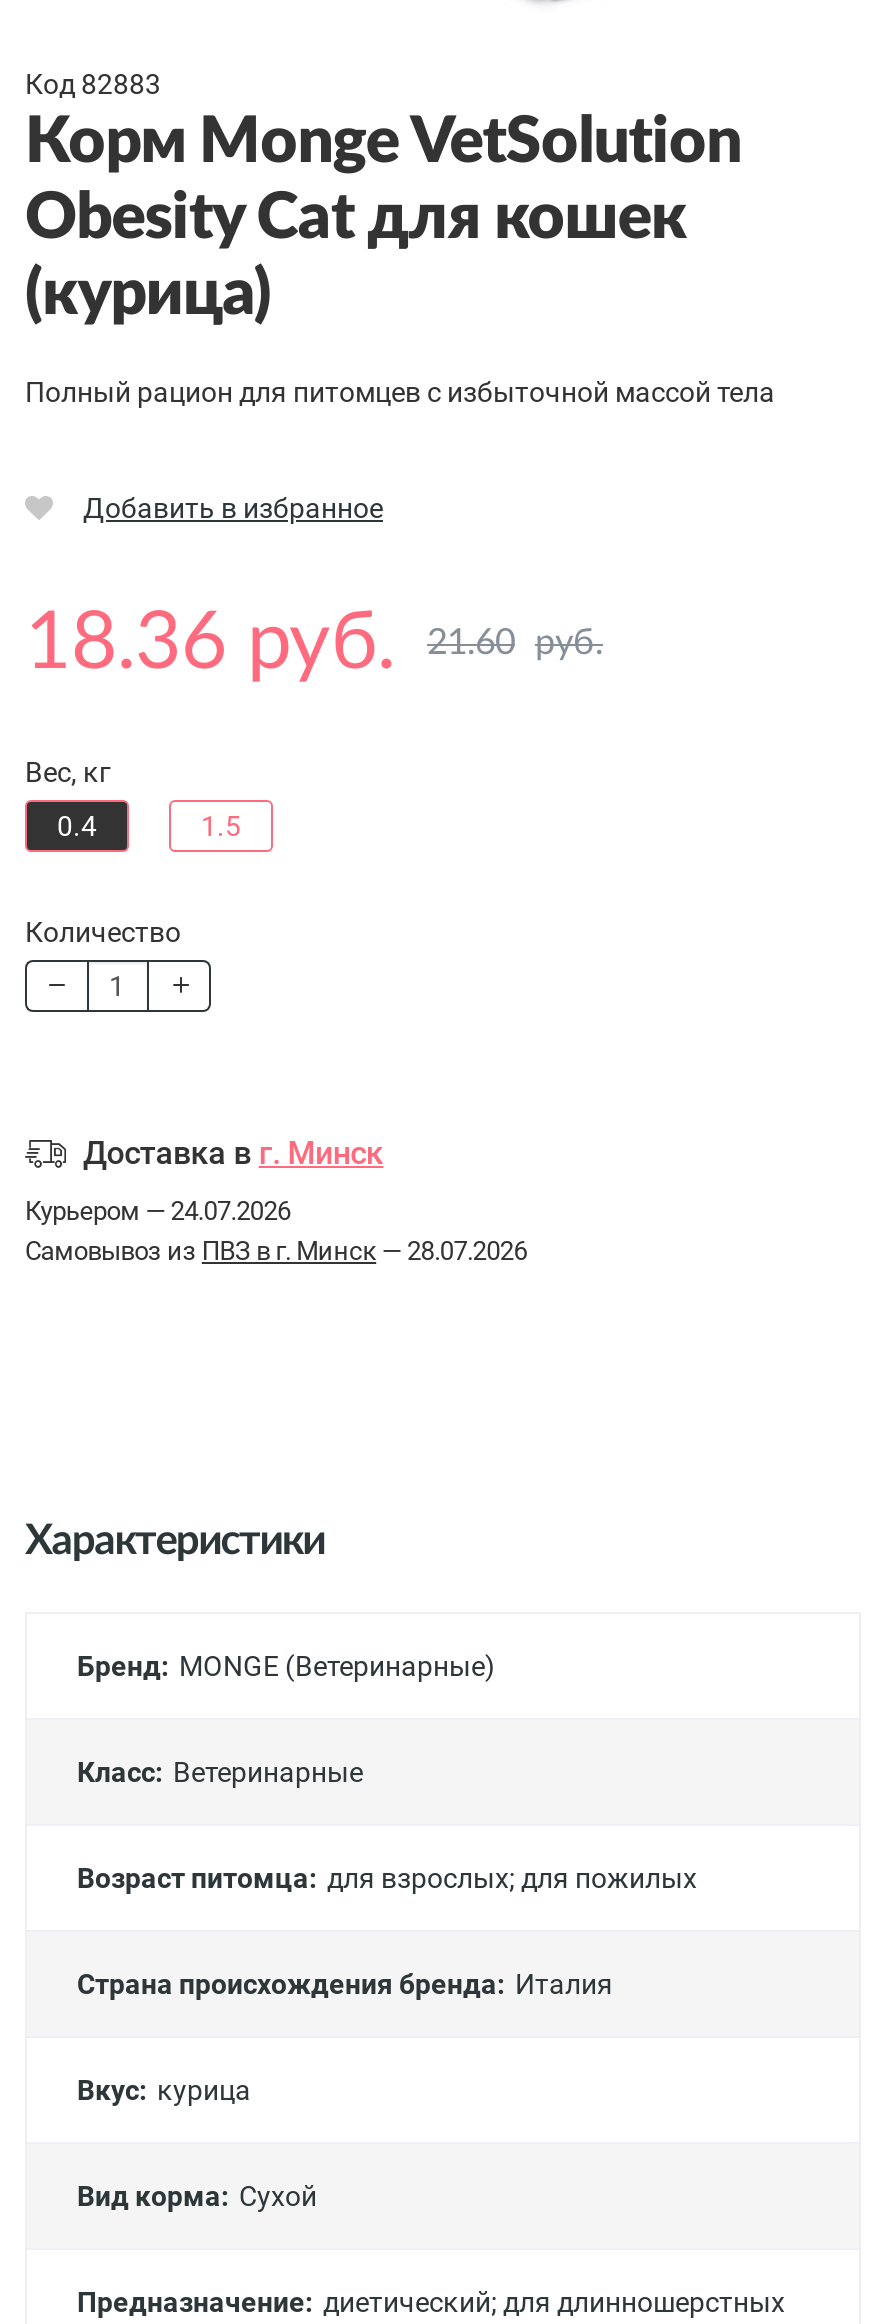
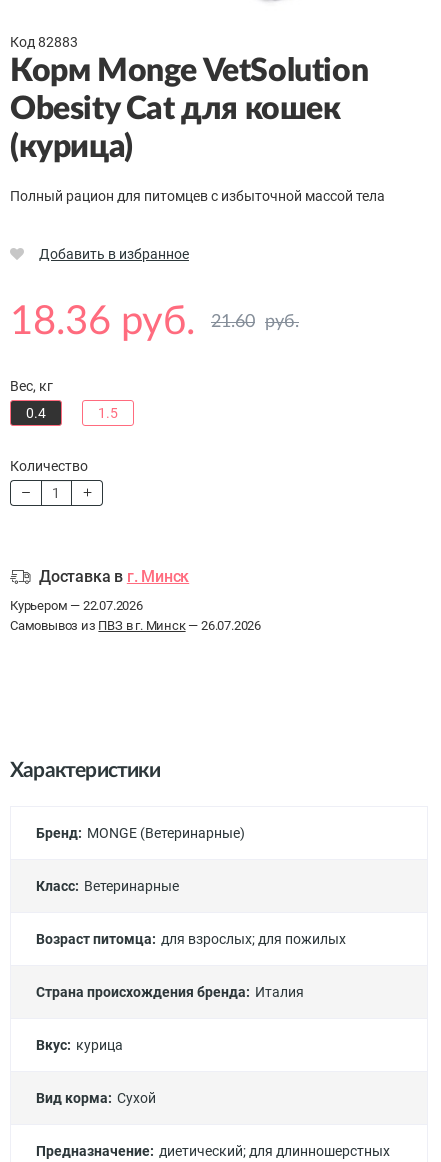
- Курьером — 24.07.2026
+ Курьером — 22.07.2026

- Самовывоз из ПВЗ в г. Минск — 28.07.2026
+ Самовывоз из ПВЗ в г. Минск — 26.07.2026
